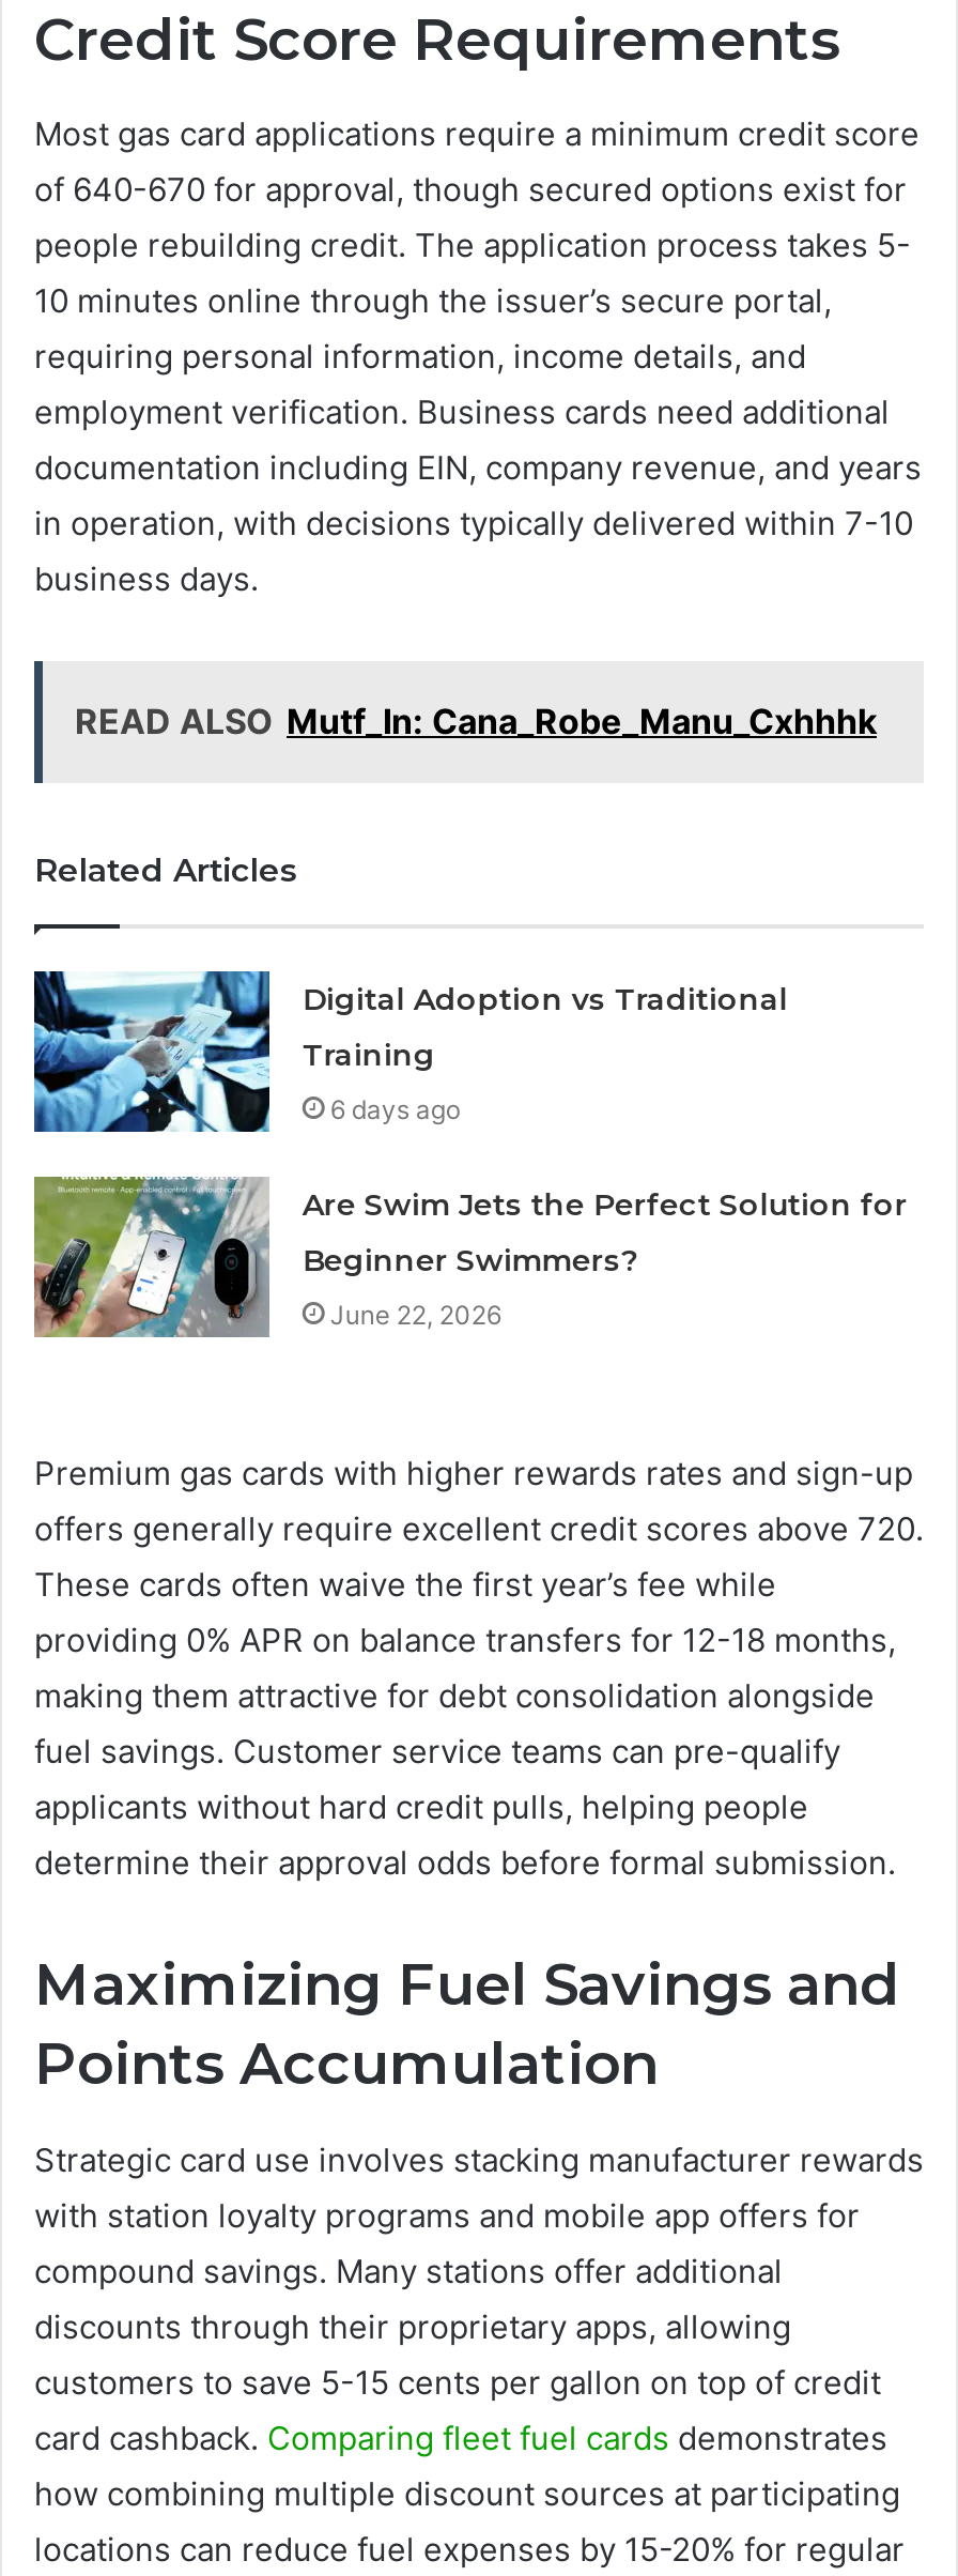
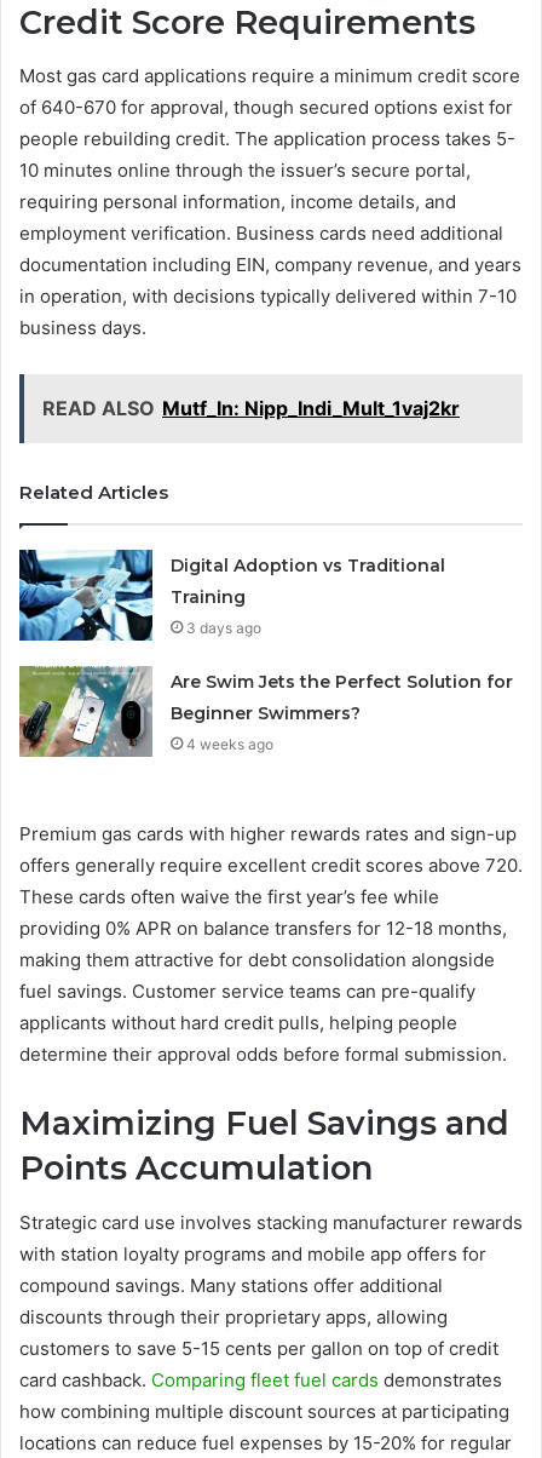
- READ ALSO Mutf_In: Cana_Robe_Manu_Cxhhhk
+ READ ALSO Mutf_In: Nipp_Indi_Mult_1vaj2kr

- 6 days ago
+ 3 days ago

- June 22, 2026
+ 4 weeks ago
